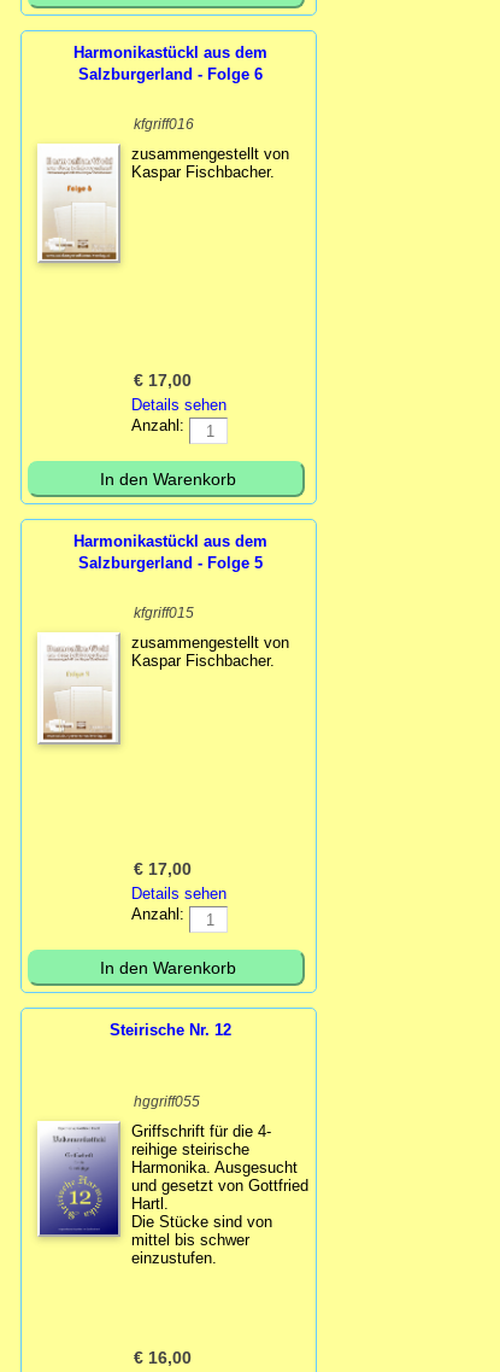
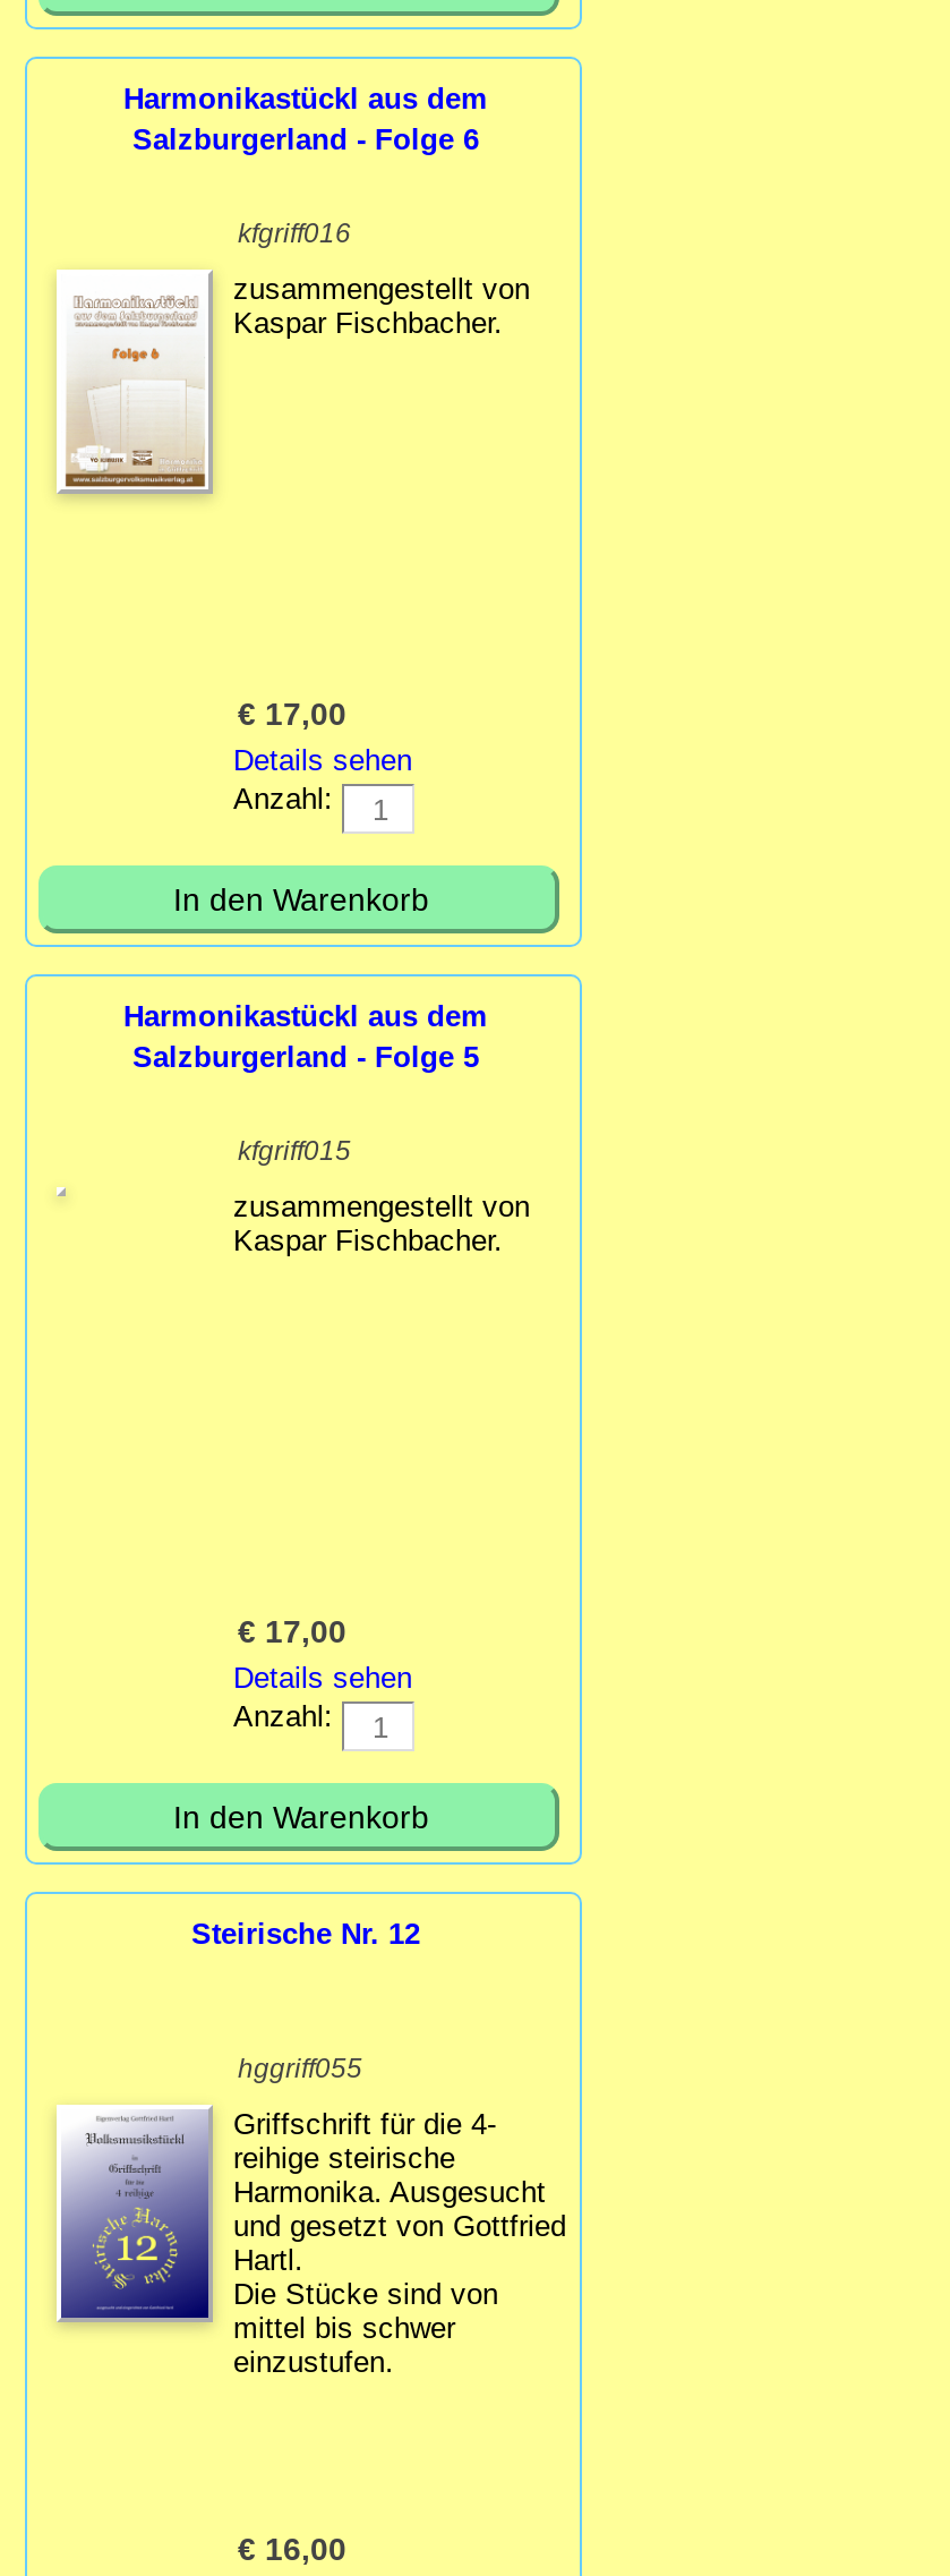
- [image]
